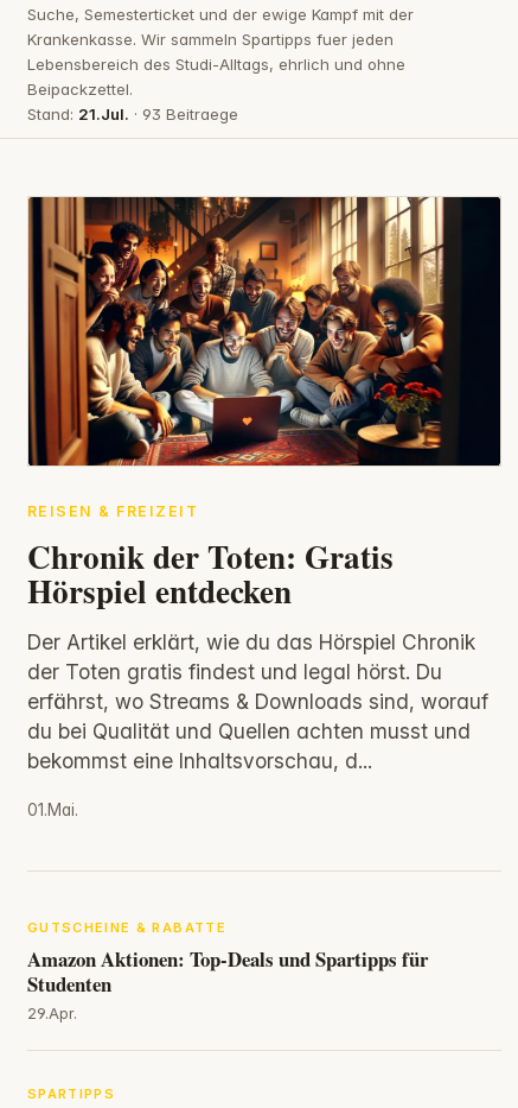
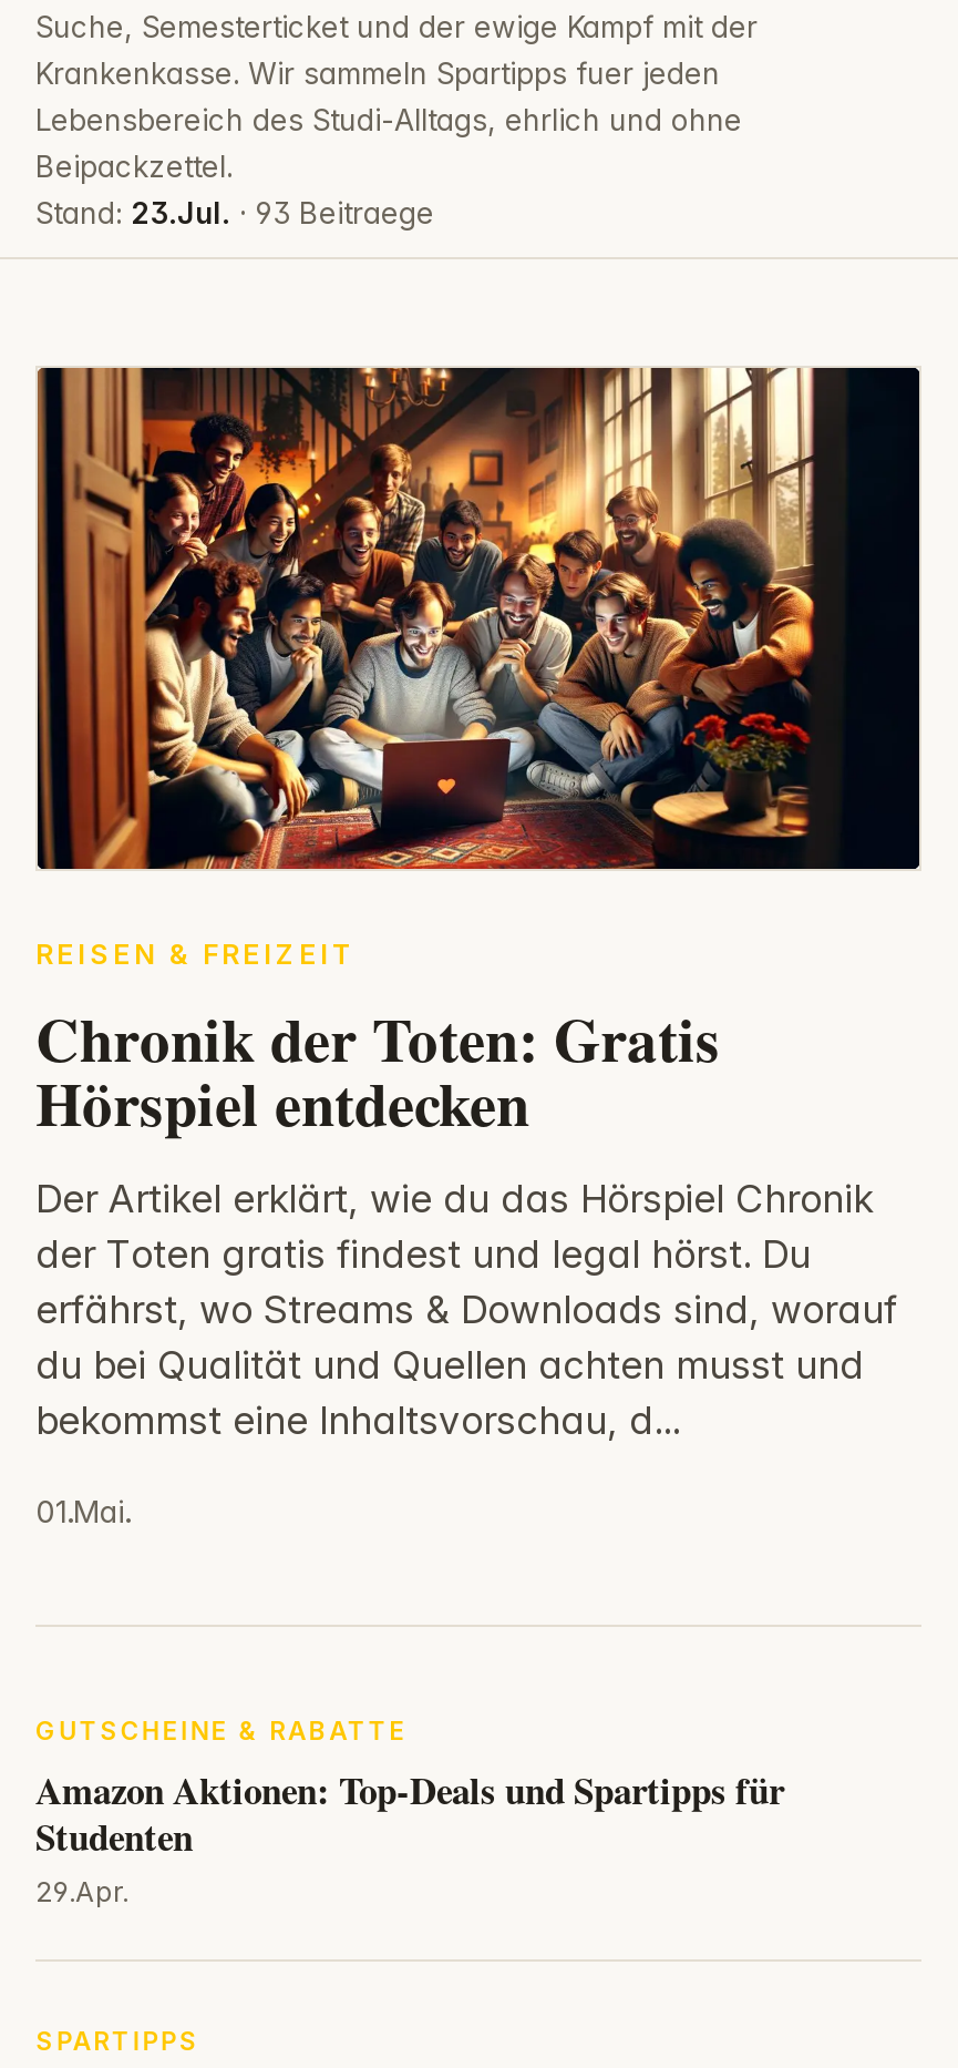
- Stand: 21.Jul. · 93 Beitraege
+ Stand: 23.Jul. · 93 Beitraege
